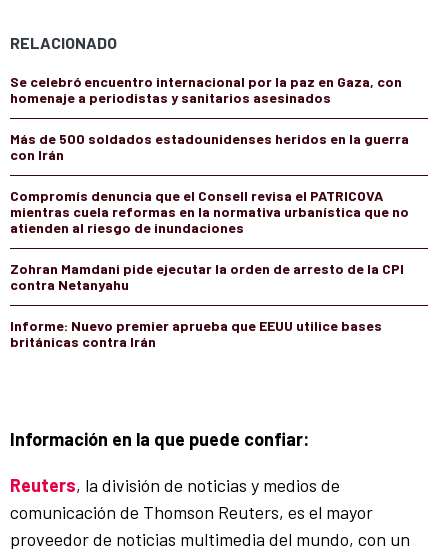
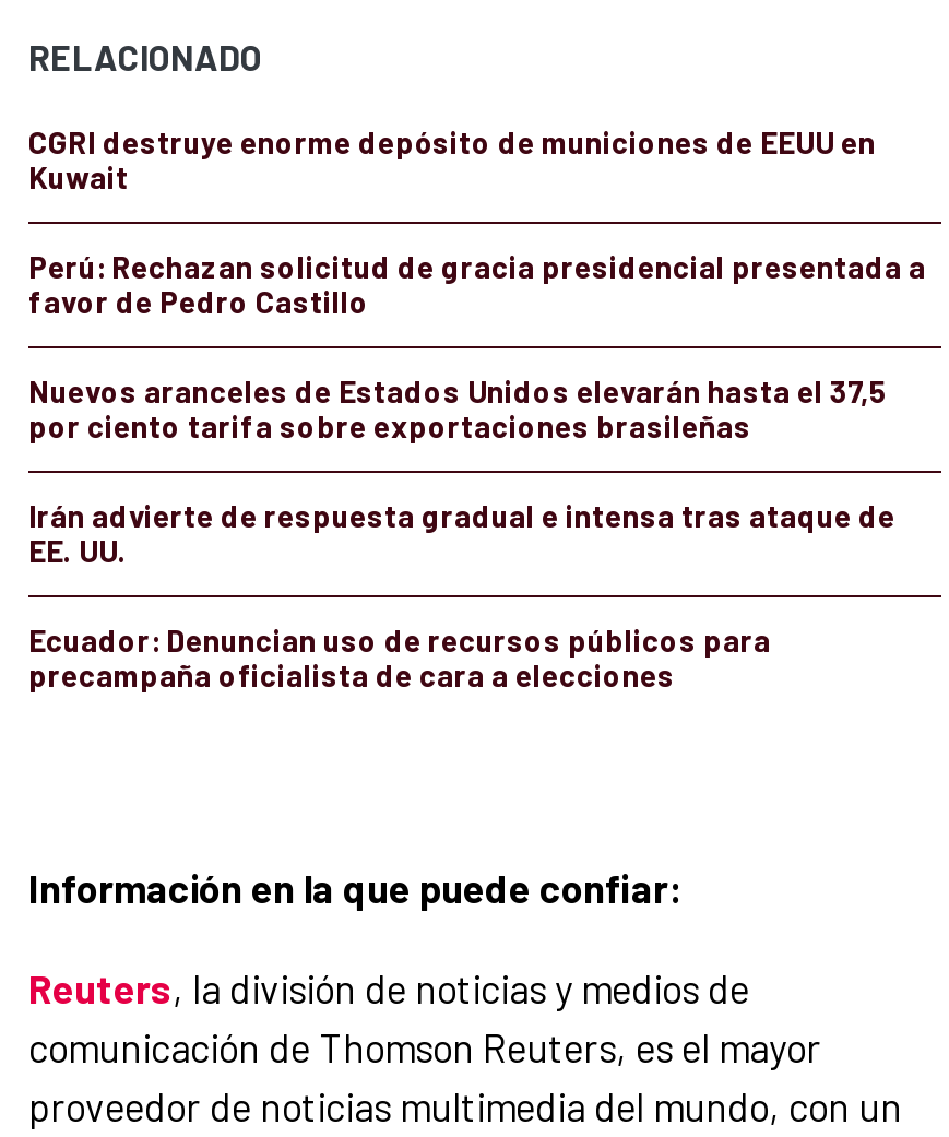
- Se celebró encuentro internacional por la paz en Gaza, con
- homenaje a periodistas y sanitarios asesinados
+ CGRI destruye enorme depósito de municiones de EEUU en
+ Kuwait

- Más de 500 soldados estadounidenses heridos en la guerra
- con Irán
+ Perú: Rechazan solicitud de gracia presidencial presentada a
+ favor de Pedro Castillo

- Compromís denuncia que el Consell revisa el PATRICOVA
- mientras cuela reformas en la normativa urbanística que no
- atienden al riesgo de inundaciones
+ Nuevos aranceles de Estados Unidos elevarán hasta el 37,5
+ por ciento tarifa sobre exportaciones brasileñas

- Zohran Mamdani pide ejecutar la orden de arresto de la CPI
- contra Netanyahu
+ Irán advierte de respuesta gradual e intensa tras ataque de
+ EE. UU.

- Informe: Nuevo premier aprueba que EEUU utilice bases
- británicas contra Irán
+ Ecuador: Denuncian uso de recursos públicos para
+ precampaña oficialista de cara a elecciones
